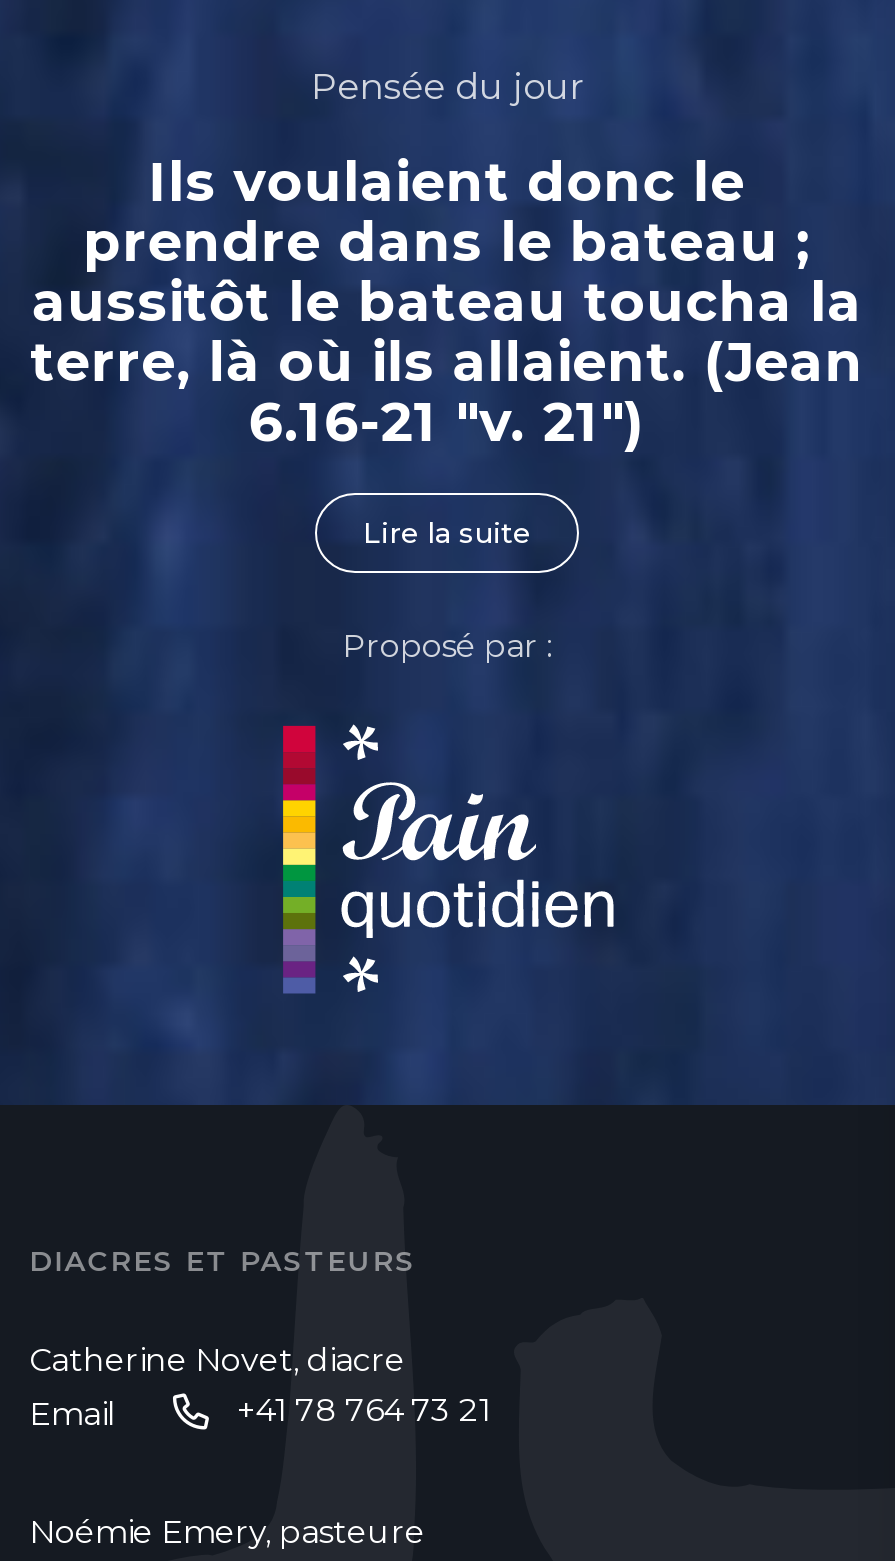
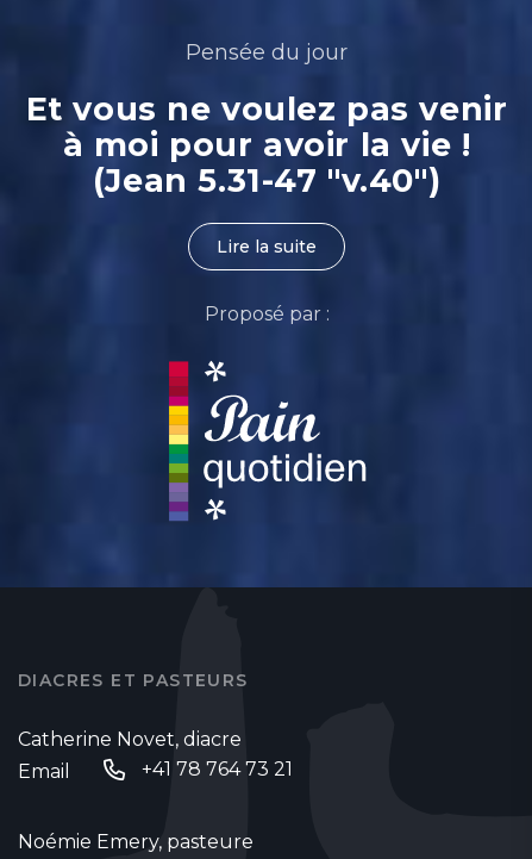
- Ils voulaient donc le
- prendre dans le bateau ;
- aussitôt le bateau toucha la
- terre, là où ils allaient. (Jean
- 6.16-21 "v. 21")
+ Et vous ne voulez pas venir
+ à moi pour avoir la vie !
+ (Jean 5.31-47 "v.40")
